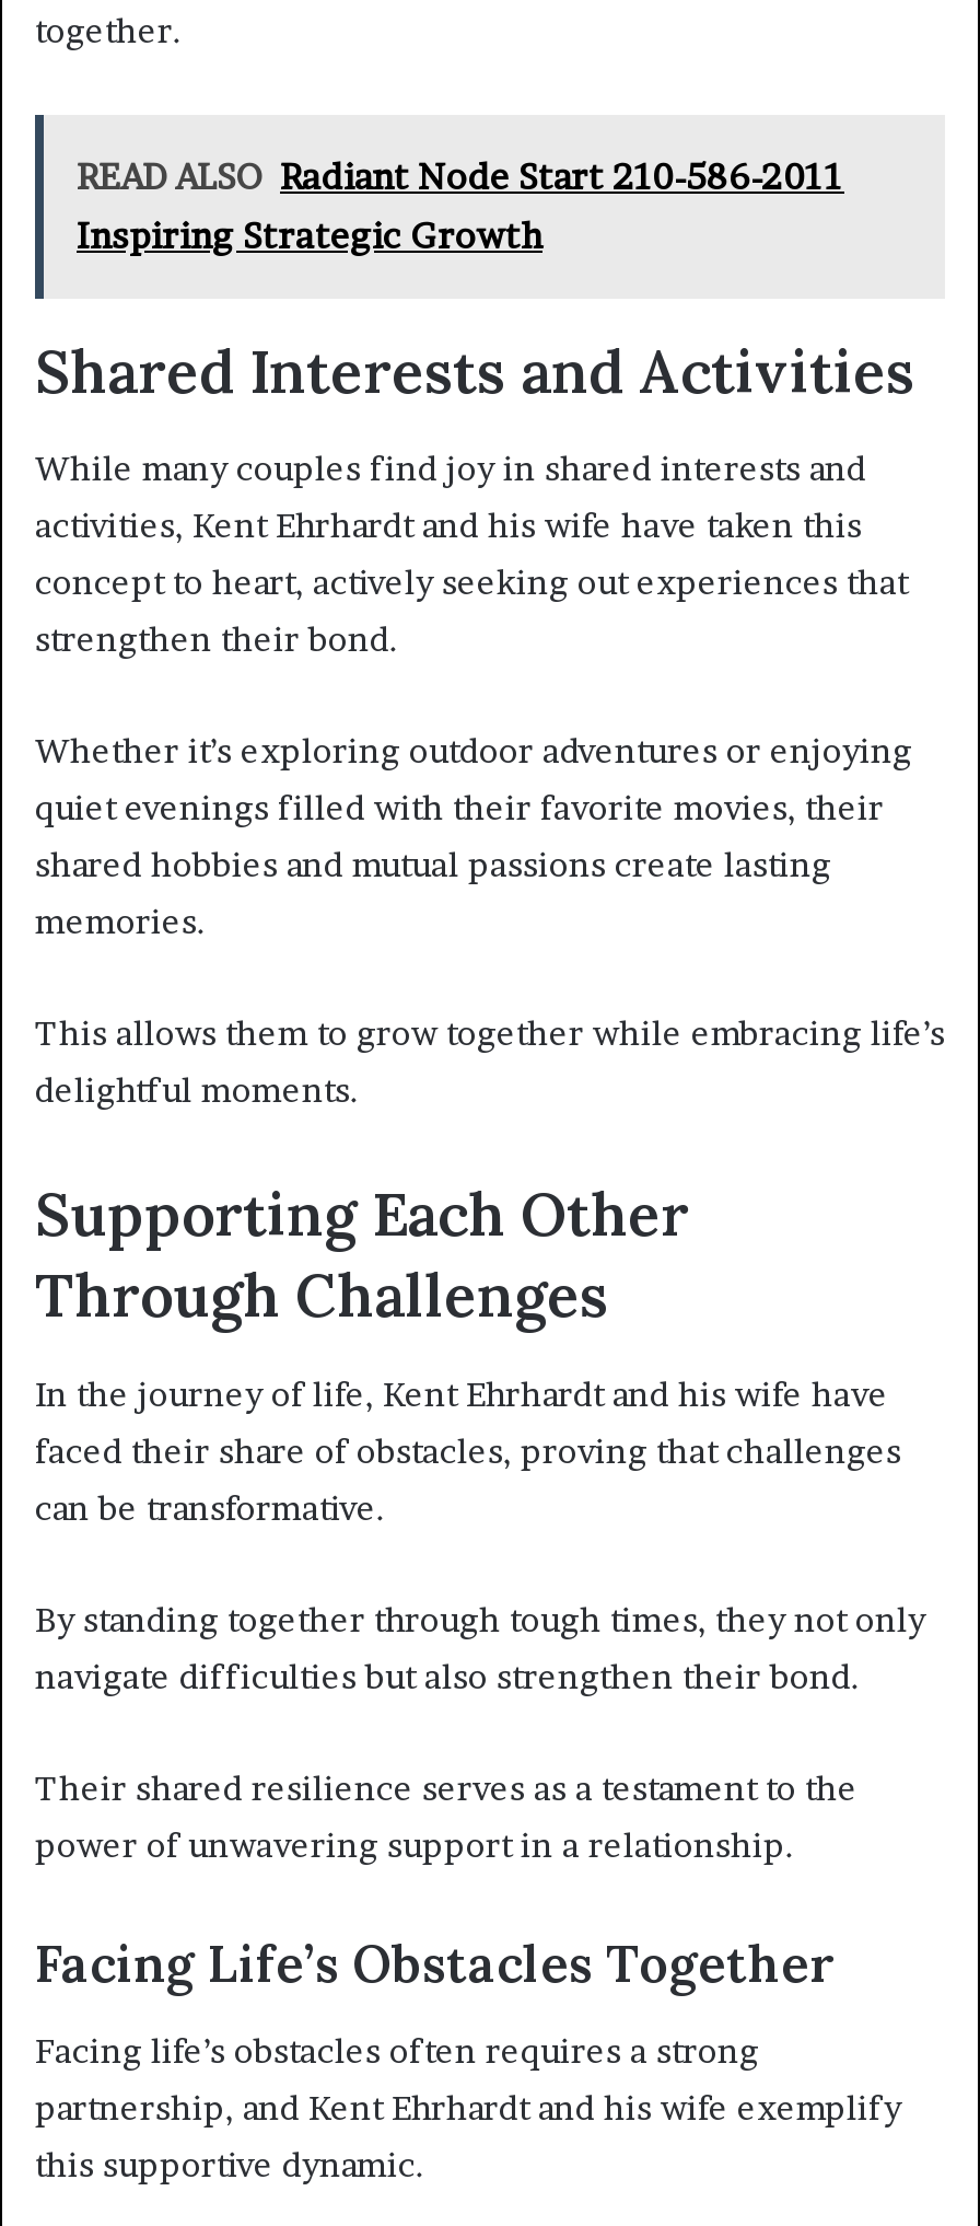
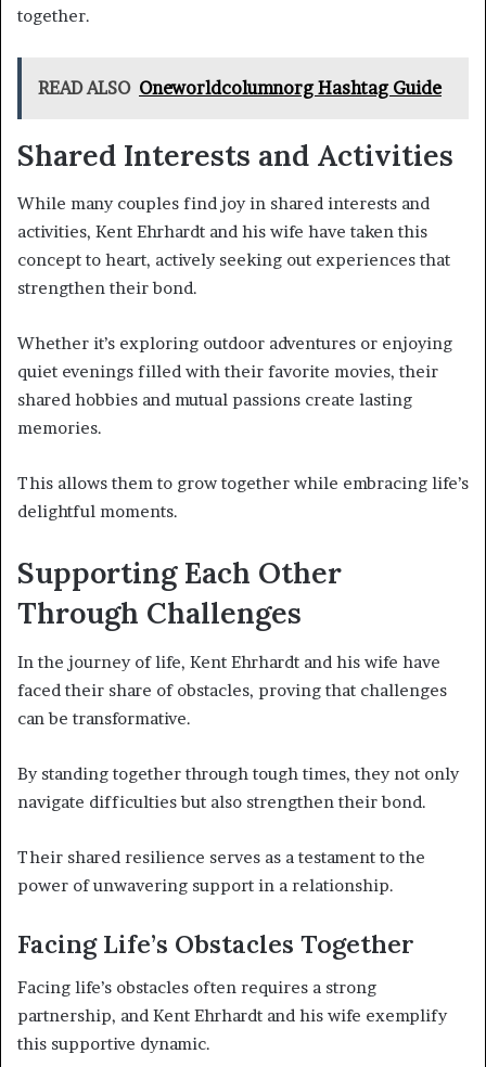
- READ ALSO Radiant Node Start 210-586-2011
- Inspiring Strategic Growth
+ READ ALSO Oneworldcolumnorg Hashtag Guide
